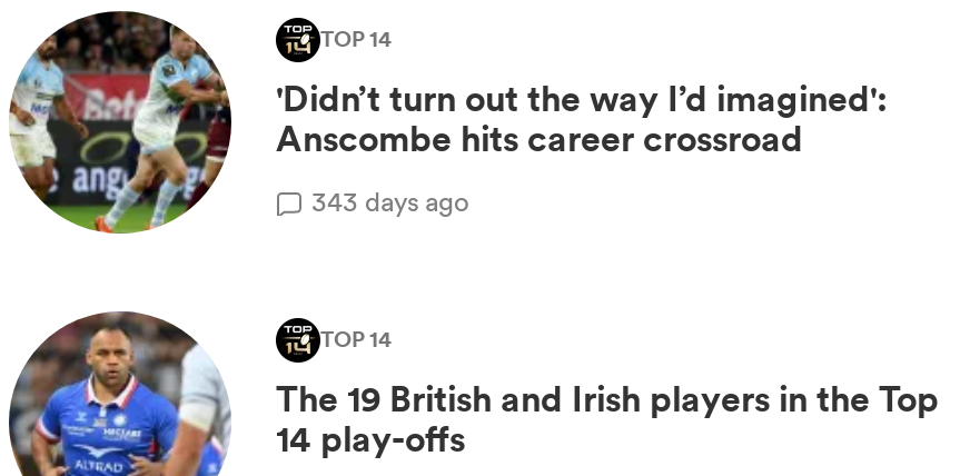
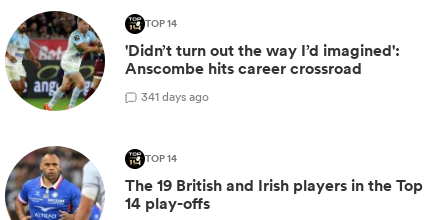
- 343 days ago
+ 341 days ago
